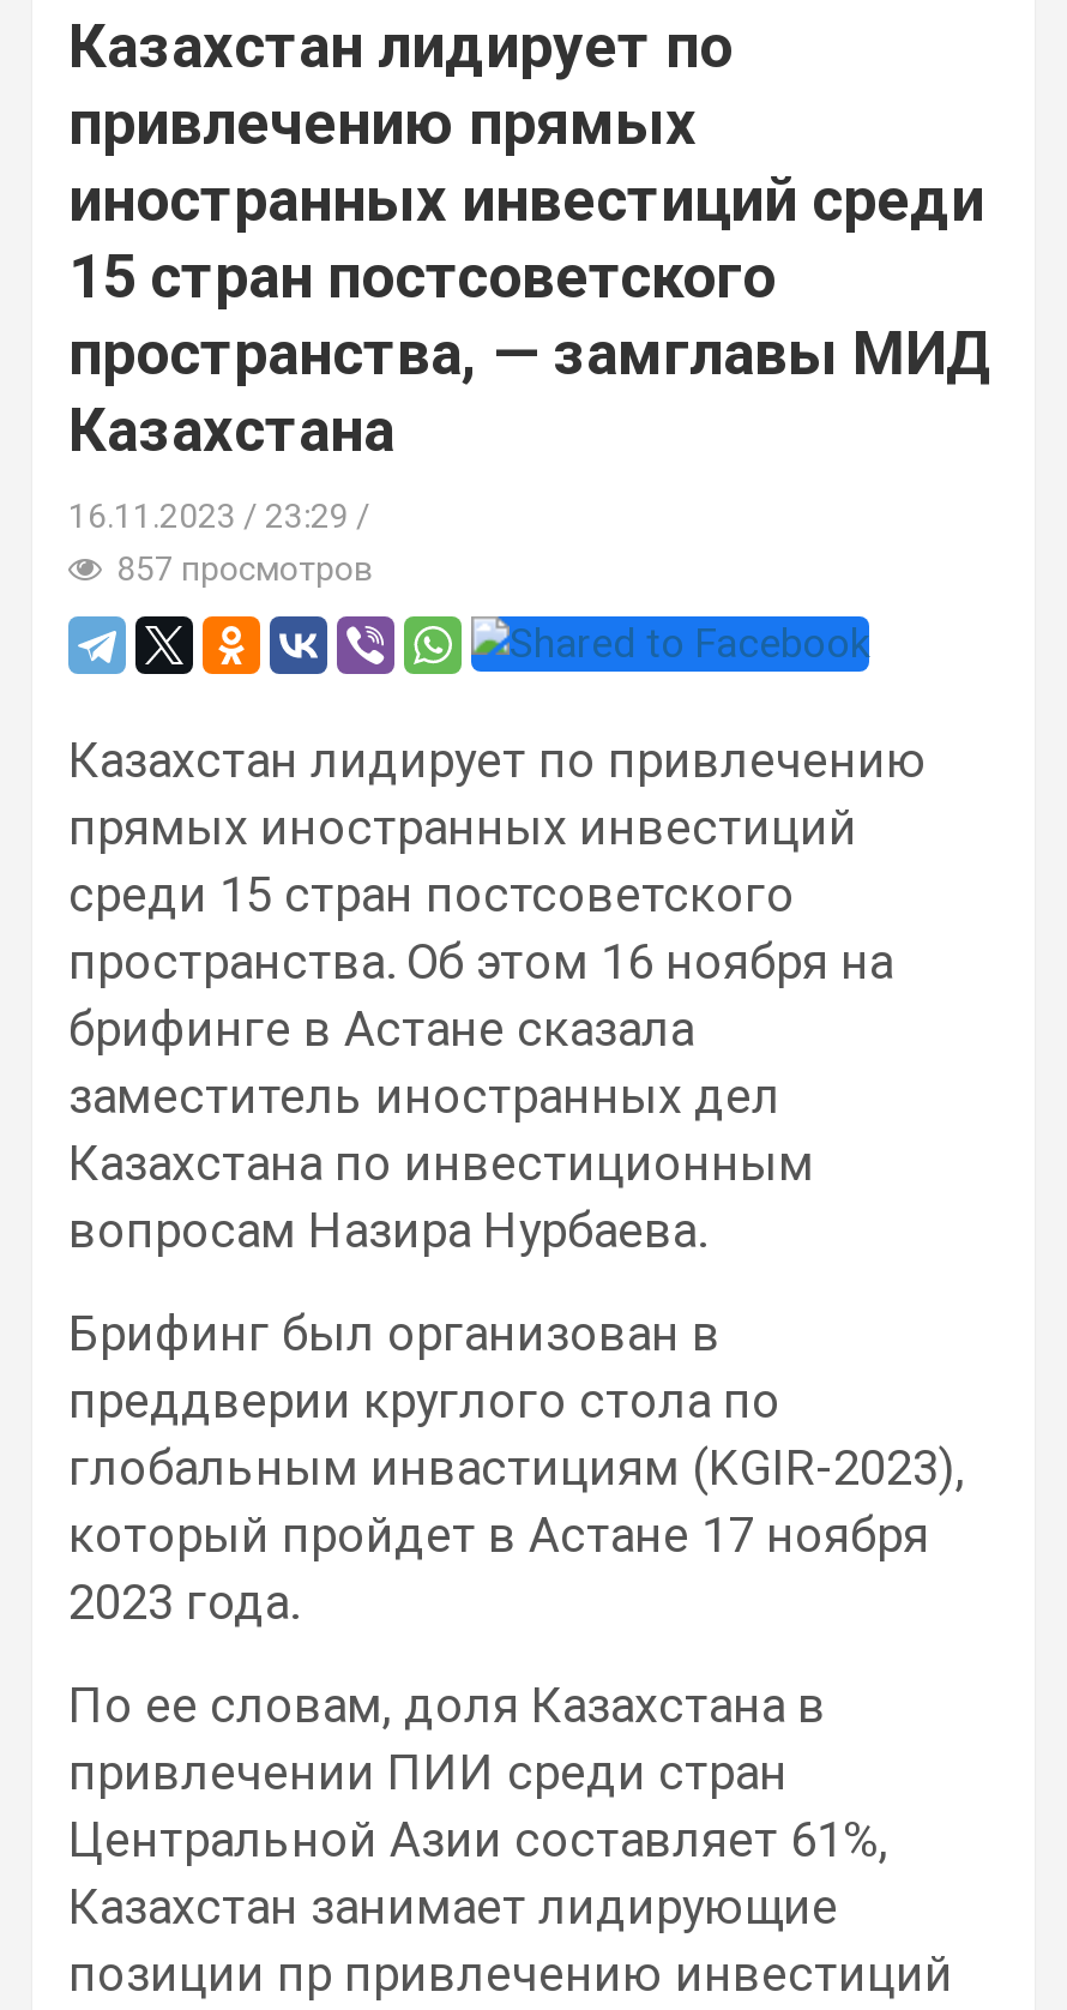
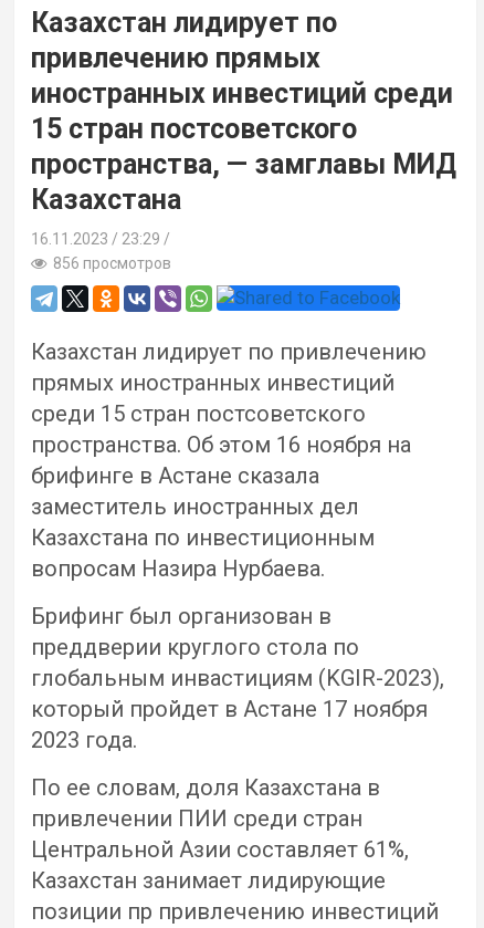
- 857 просмотров
+ 856 просмотров
